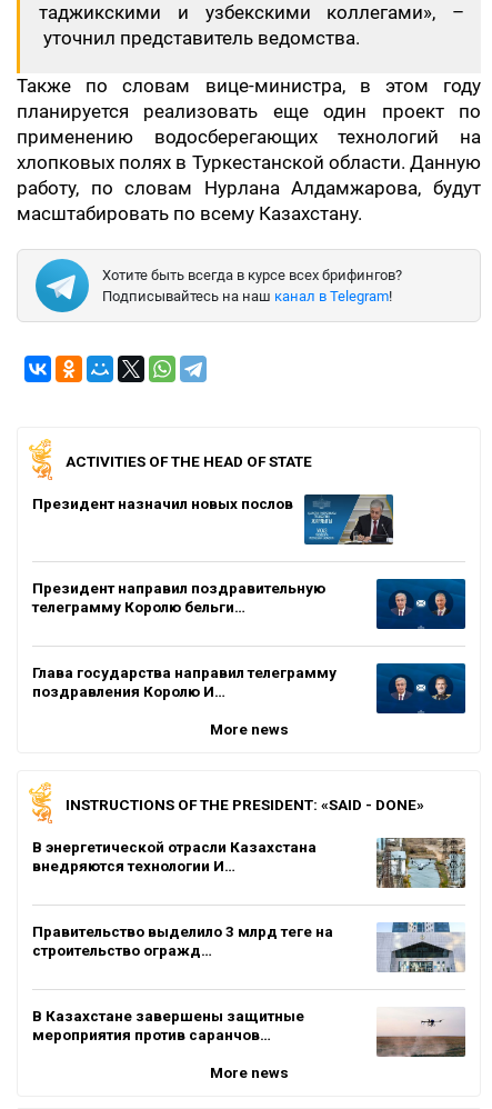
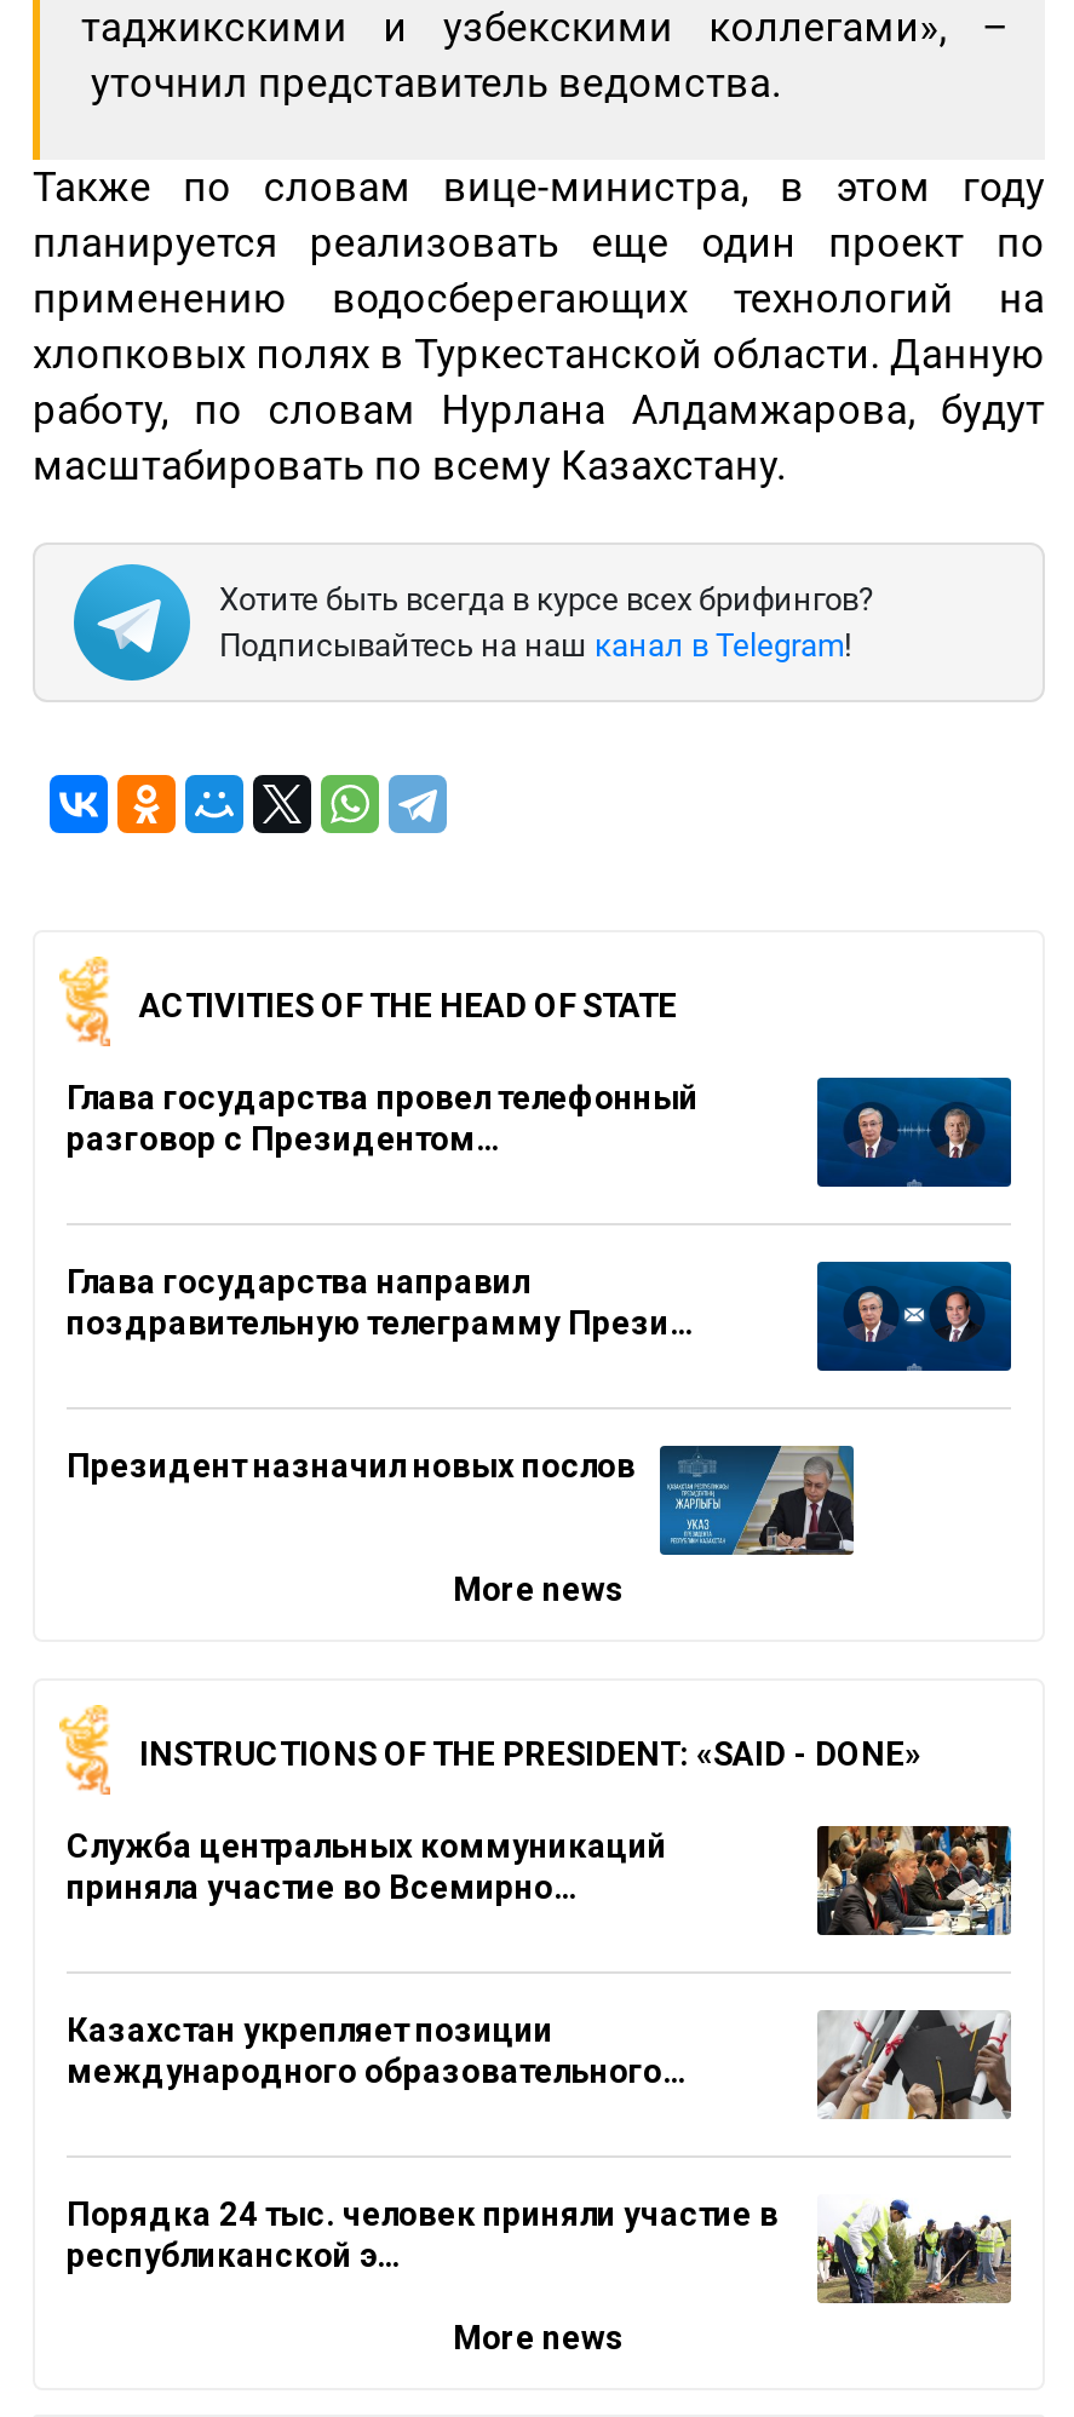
+ Глава государства провел телефонный
+ разговор с Президентом…

+ Глава государства направил
+ поздравительную телеграмму Прези…

moved down: [image] | Президент назначил новых послов

- Президент направил поздравительную
- телеграмму Королю бельги…

- Глава государства направил телеграмму
- поздравления Королю И…

moved up: [image]

- В энергетической отрасли Казахстана
- внедряются технологии И…
+ Служба центральных коммуникаций
+ приняла участие во Всемирно…

- [image]
+ [image]

- Правительство выделило 3 млрд теңге на
- строительство огражд…
+ Казахстан укрепляет позиции
+ международного образовательного…

- [image]
+ [image]

- В Казахстане завершены защитные
- мероприятия против саранчов…
+ Порядка 24 тыс. человек приняли участие в
+ республиканской э…

- [image]
+ [image]
